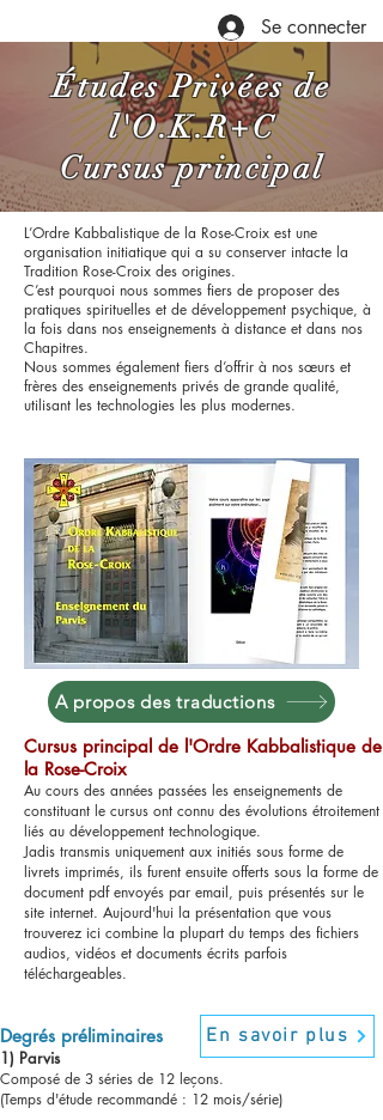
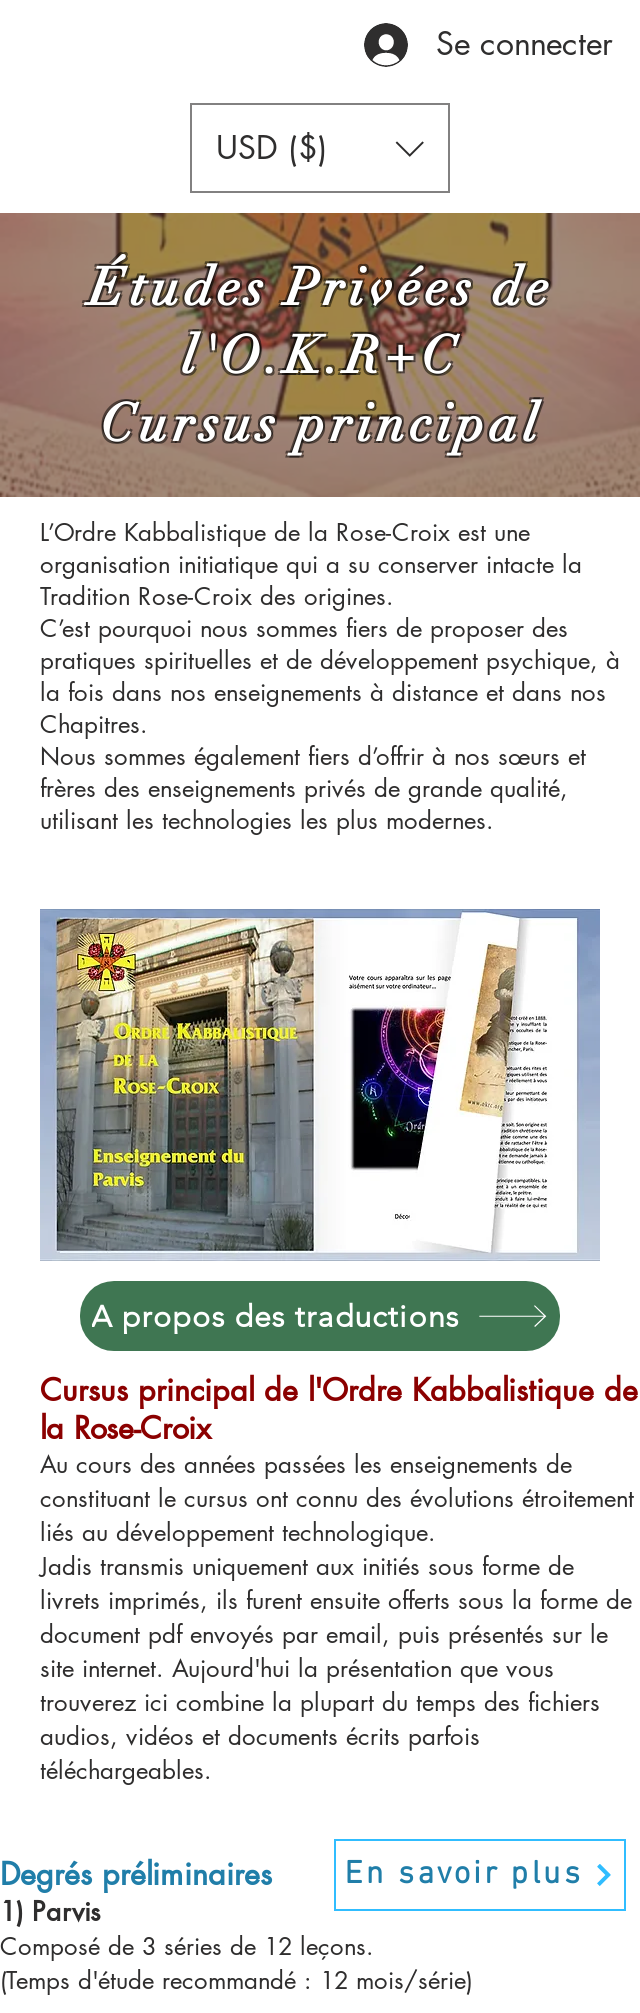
+ USD ($)
